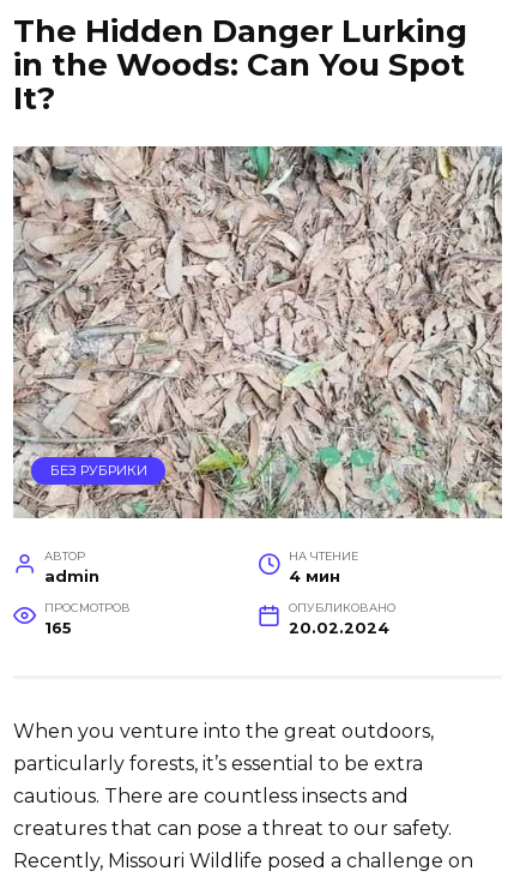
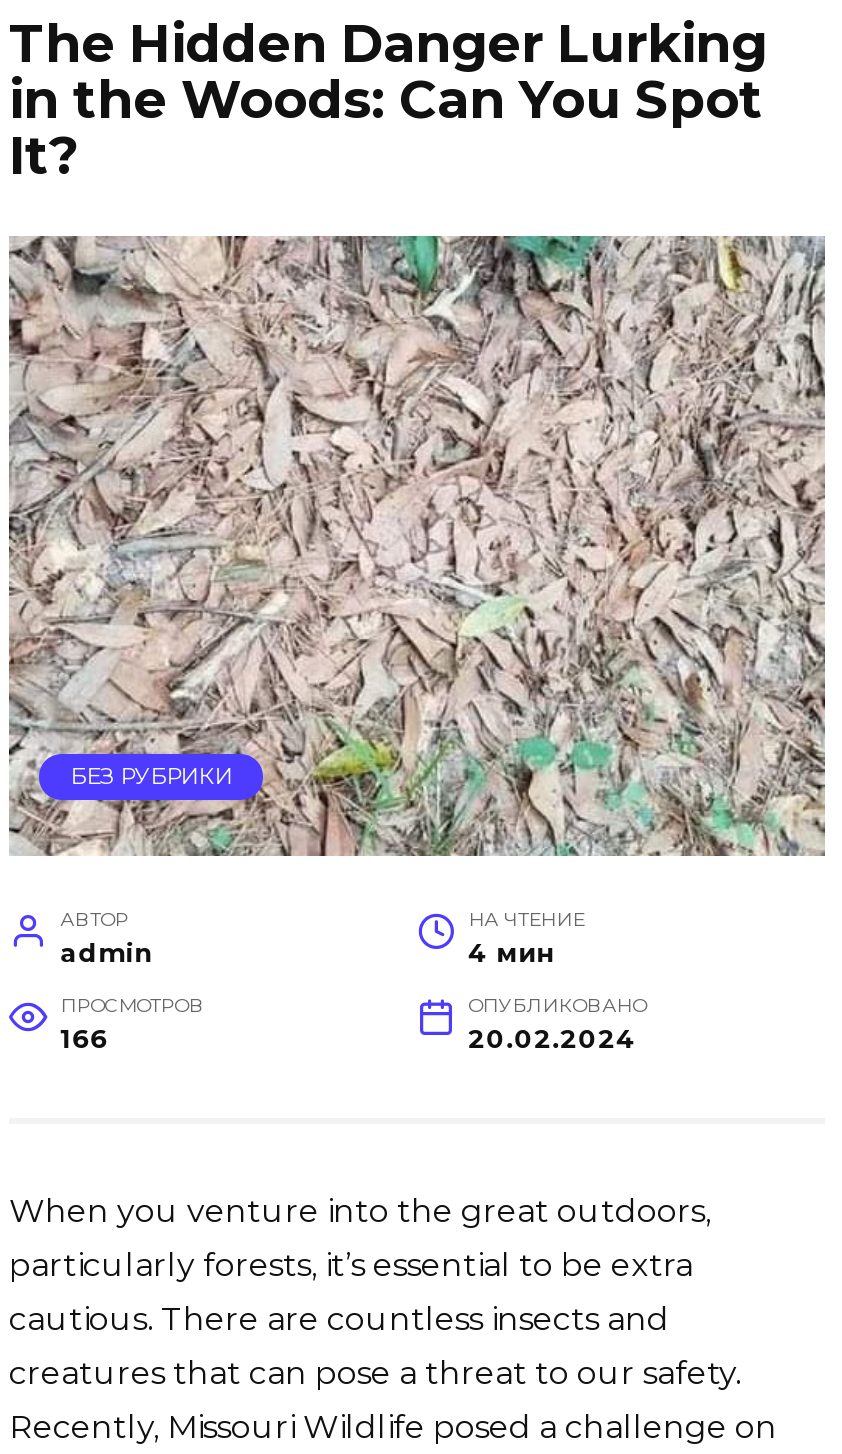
- 165
+ 166
